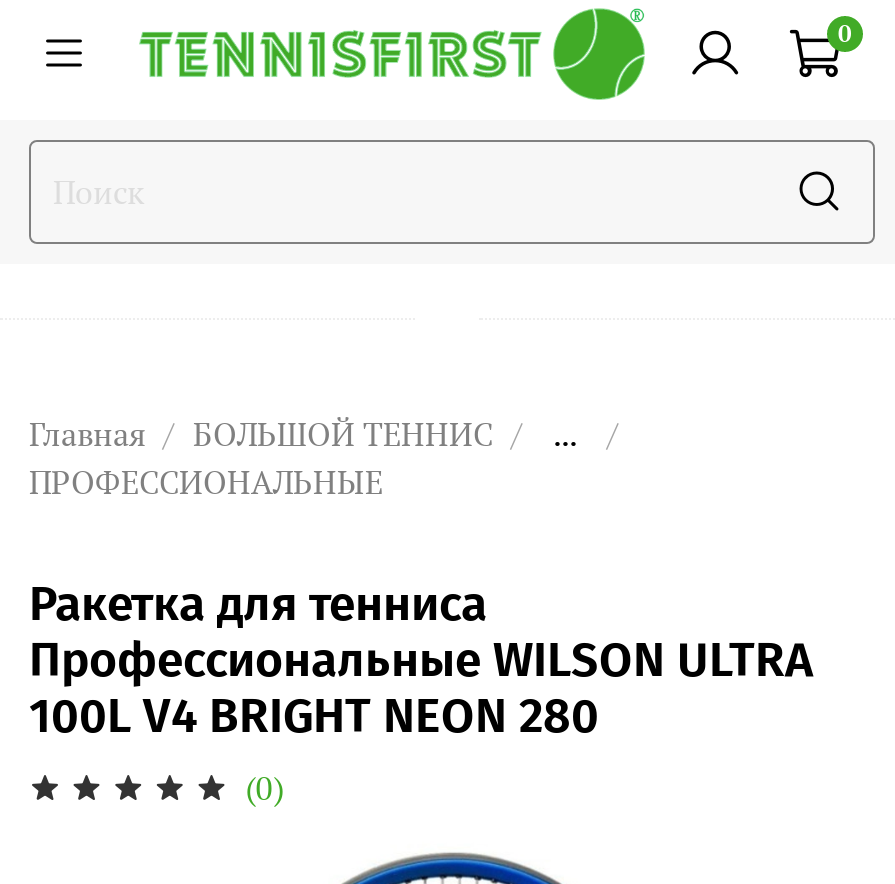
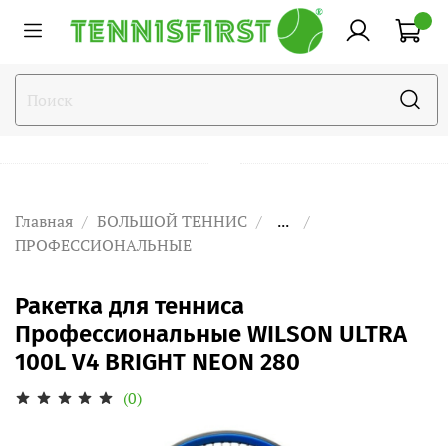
- 0
